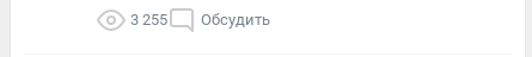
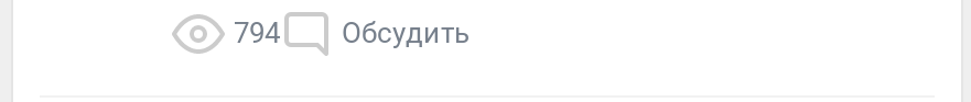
- 3 255 Обсудить
+ 794 Обсудить
